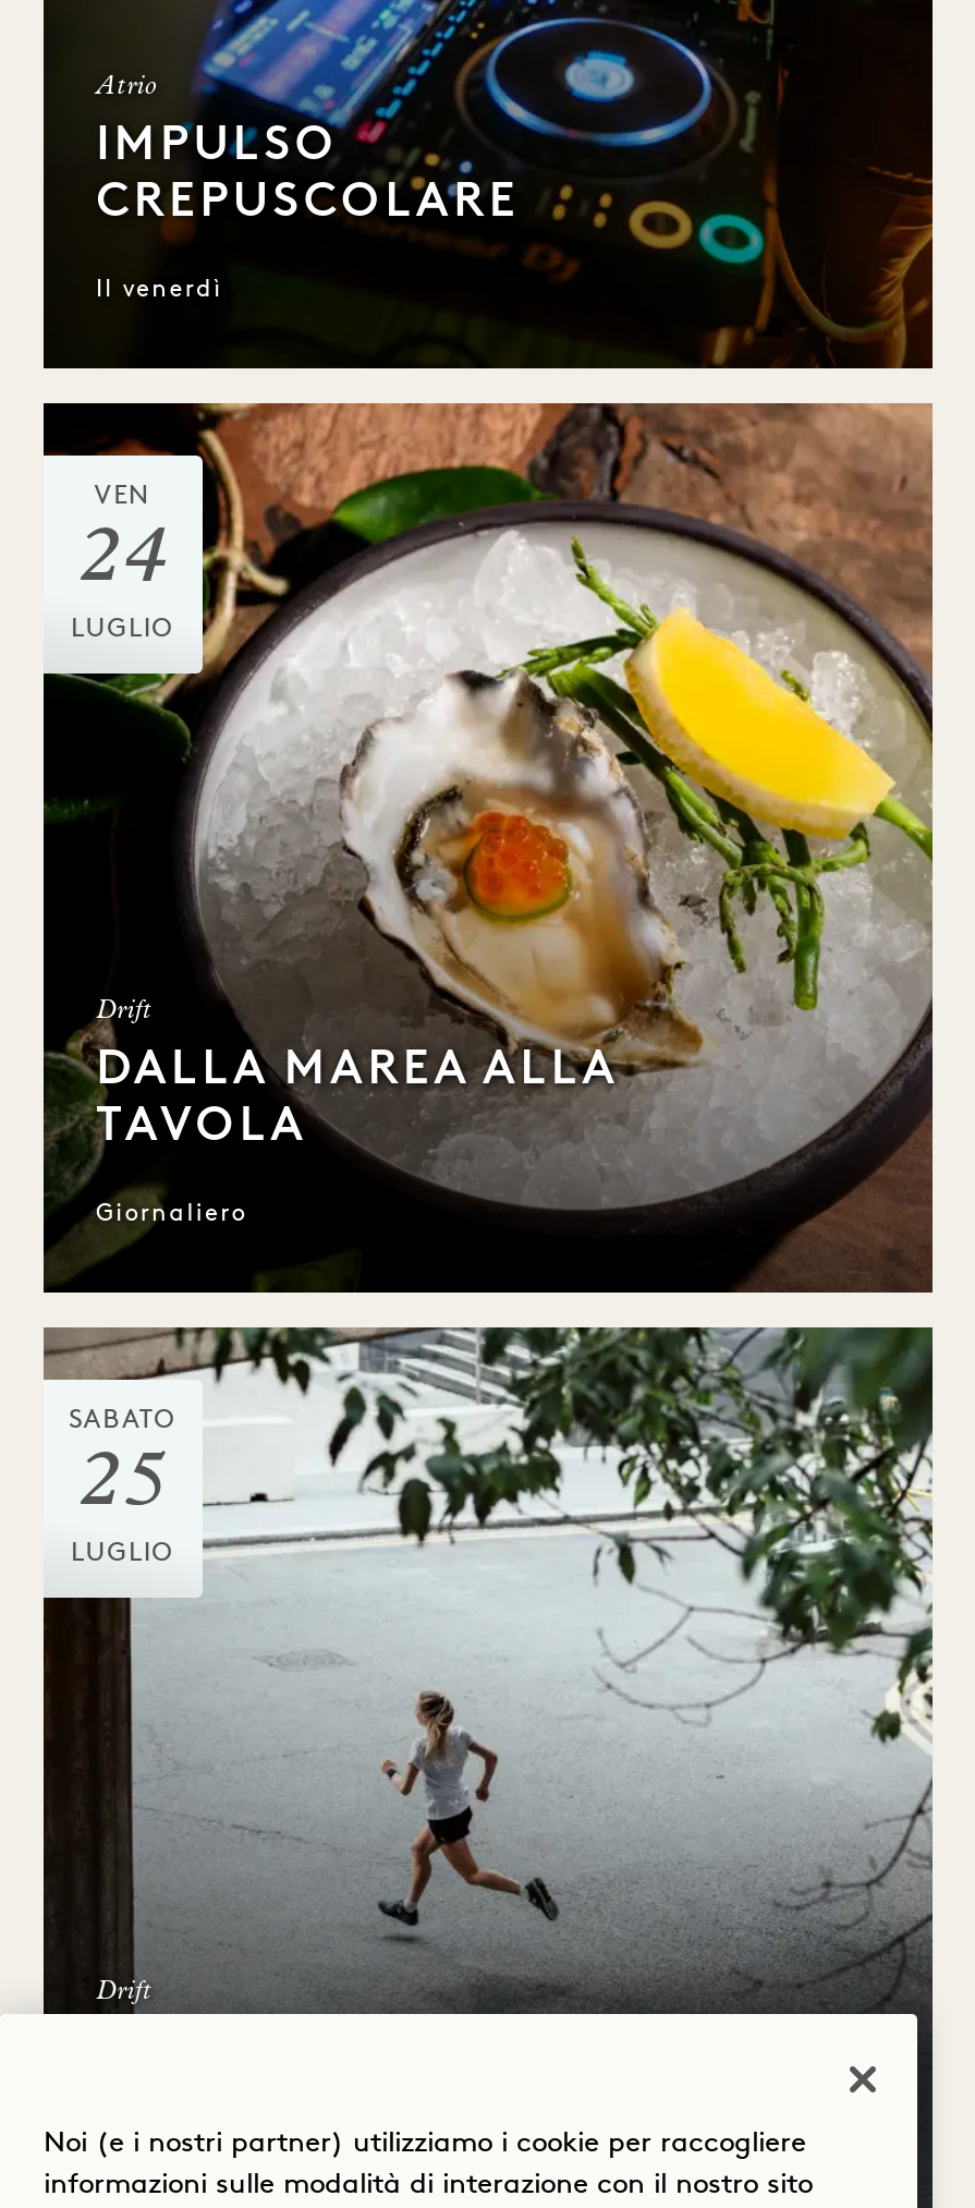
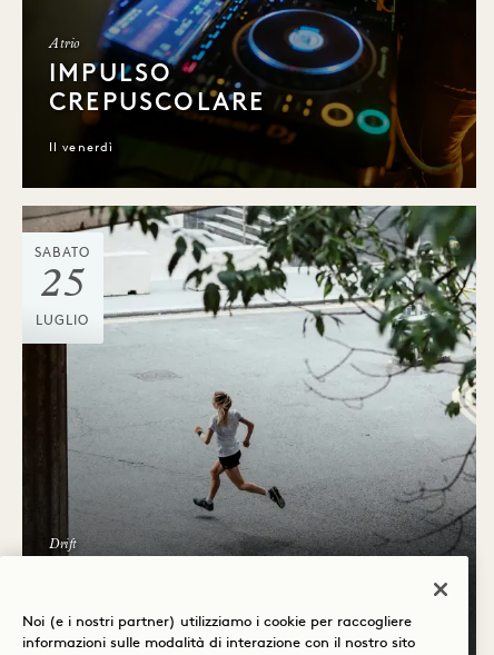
- [image]
- VEN
- 24
- LUGLIO

- Drift
- DALLA MAREA ALLA
- TAVOLA
- Giornaliero
